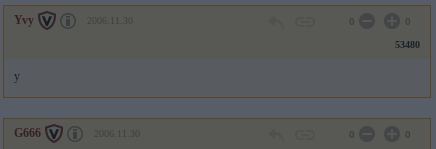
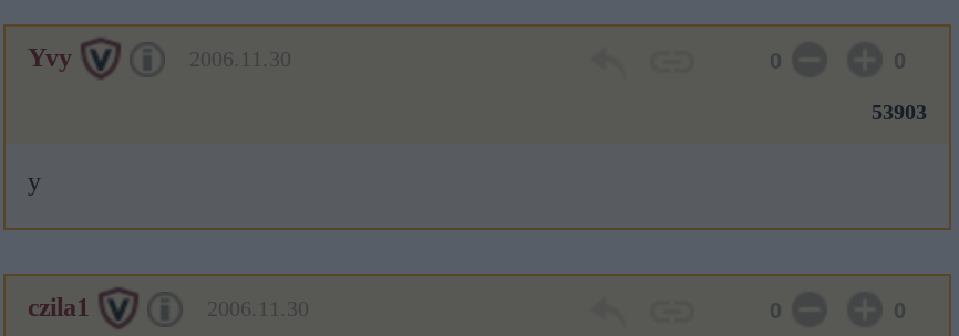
- 53480
+ 53903

- G666
+ czila1
